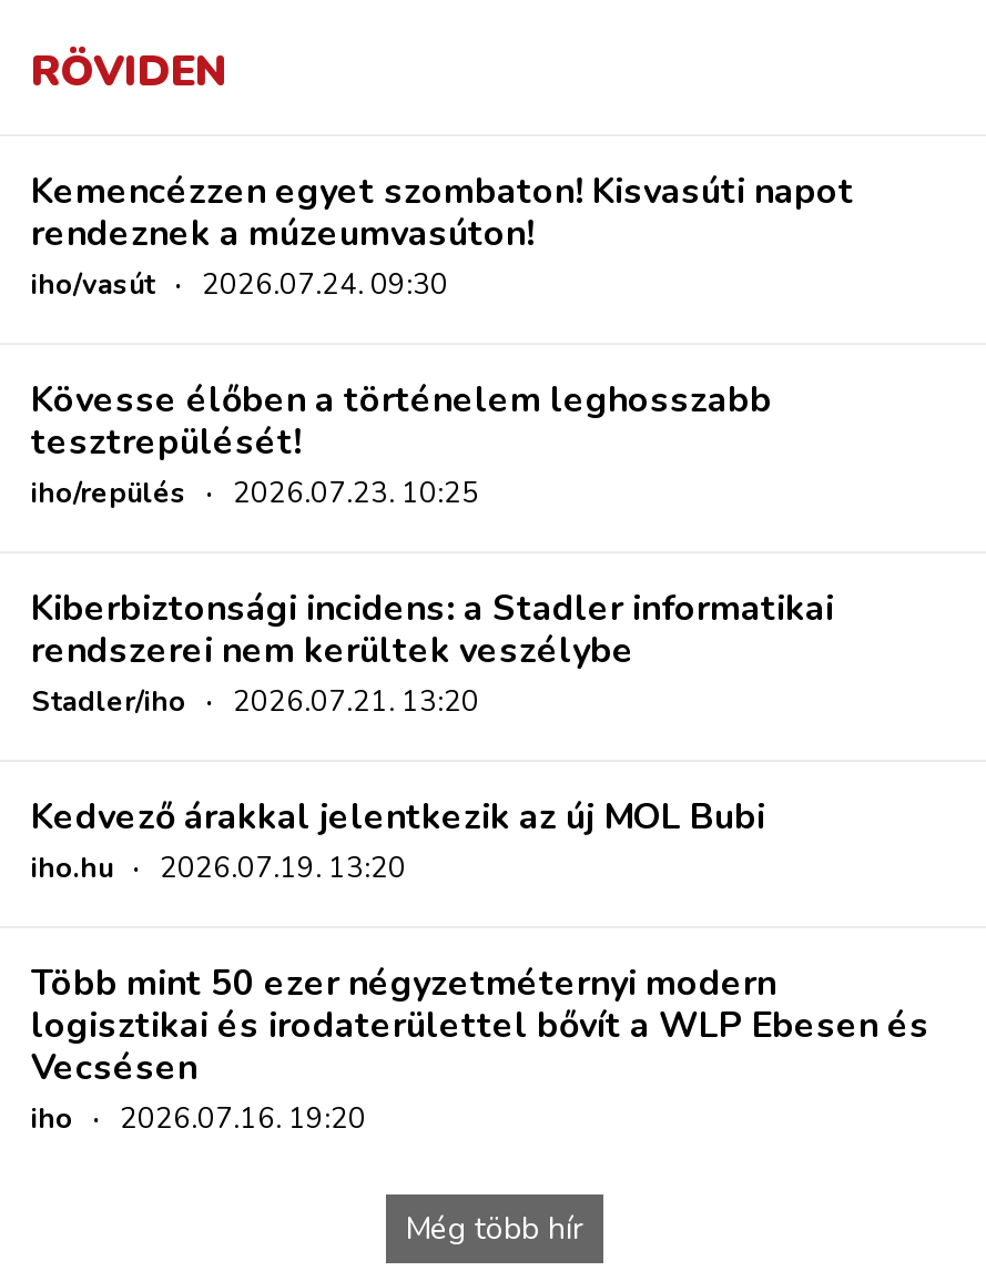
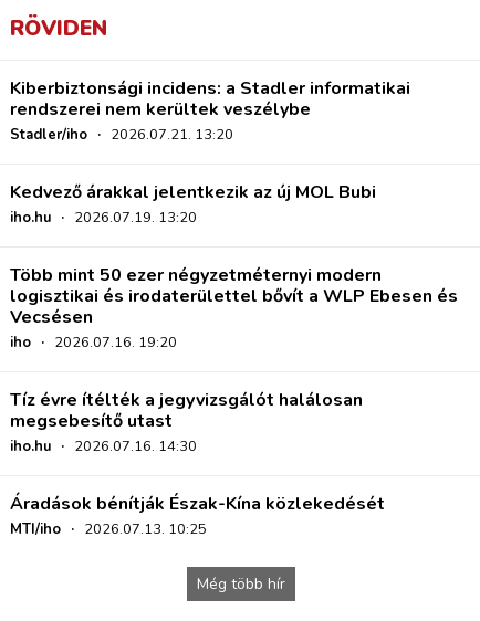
- Kemencézzen egyet szombaton! Kisvasúti napot
- rendeznek a múzeumvasúton!
- iho/vasút · 2026.07.24. 09:30
- Kövesse élőben a történelem leghosszabb
- tesztrepülését!
- iho/repülés · 2026.07.23. 10:25

moved up: Kiberbiztonsági incidens: a Stadler informatikai | rendszerei nem kerültek veszélybe | Stadler/iho · 2026.07.21. 13:20 | ... | Vecsésen | iho · 2026.07.16. 19:20

+ Tíz évre ítélték a jegyvizsgálót halálosan
+ megsebesítő utast
+ iho.hu · 2026.07.16. 14:30
+ Áradások bénítják Észak-Kína közlekedését
+ MTI/iho · 2026.07.13. 10:25
